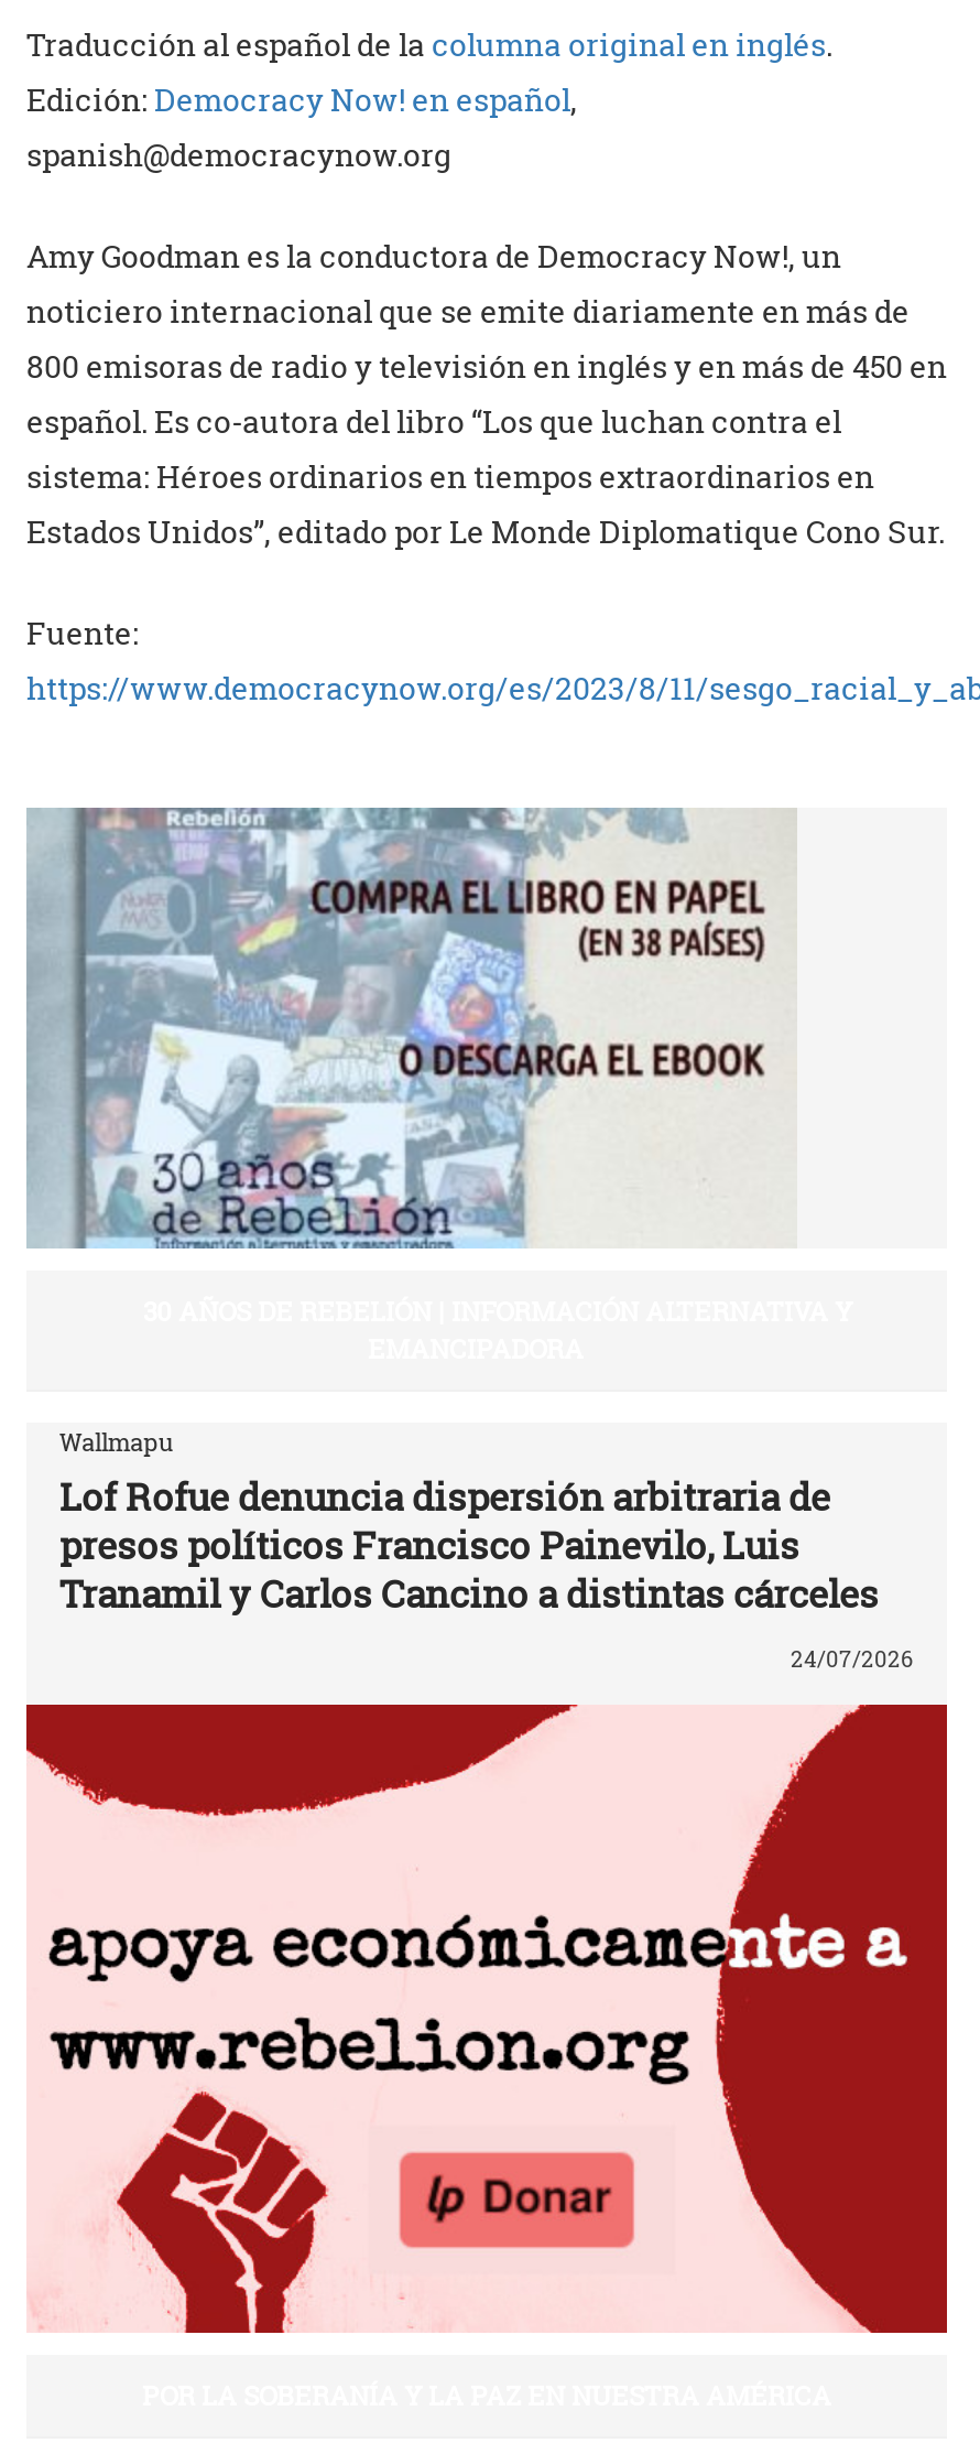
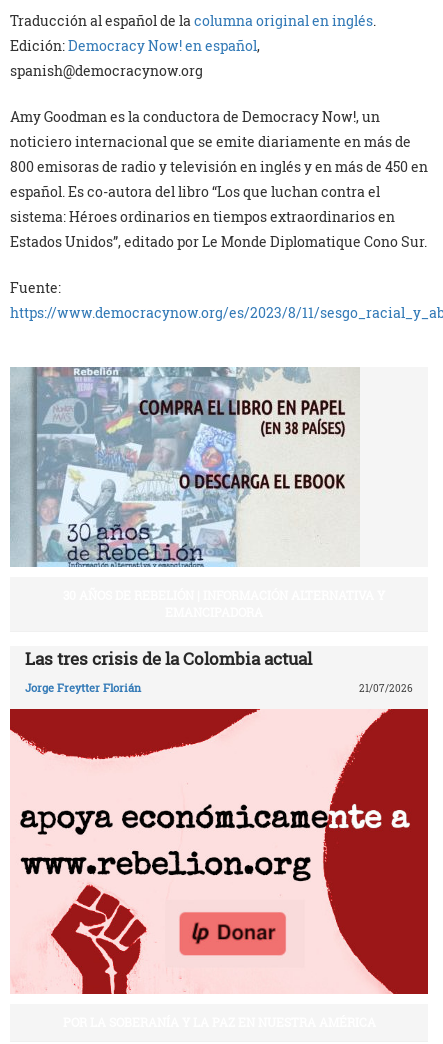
- Wallmapu
- Lof Rofue denuncia dispersión arbitraria de
- presos políticos Francisco Painevilo, Luis
- Tranamil y Carlos Cancino a distintas cárceles
+ Las tres crisis de la Colombia actual

- 24/07/2026
+ Jorge Freytter Florián
+ 21/07/2026
